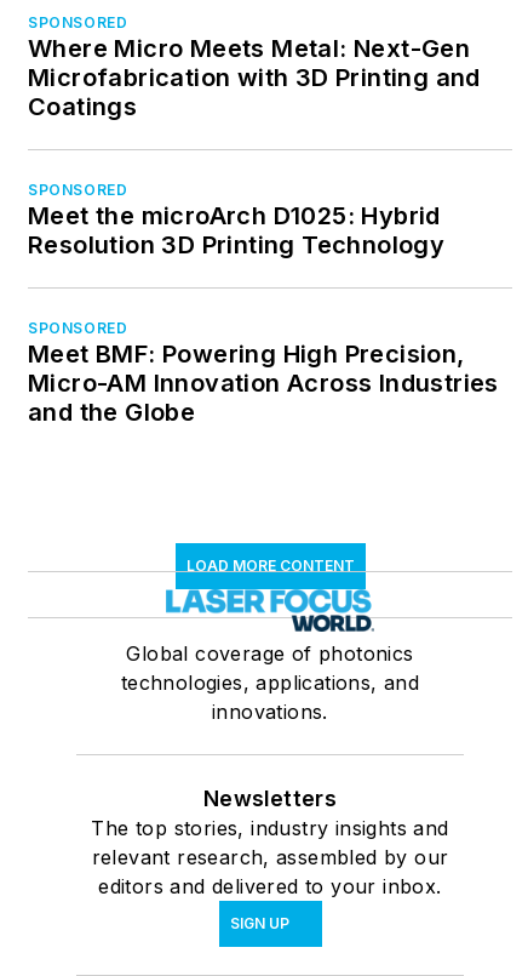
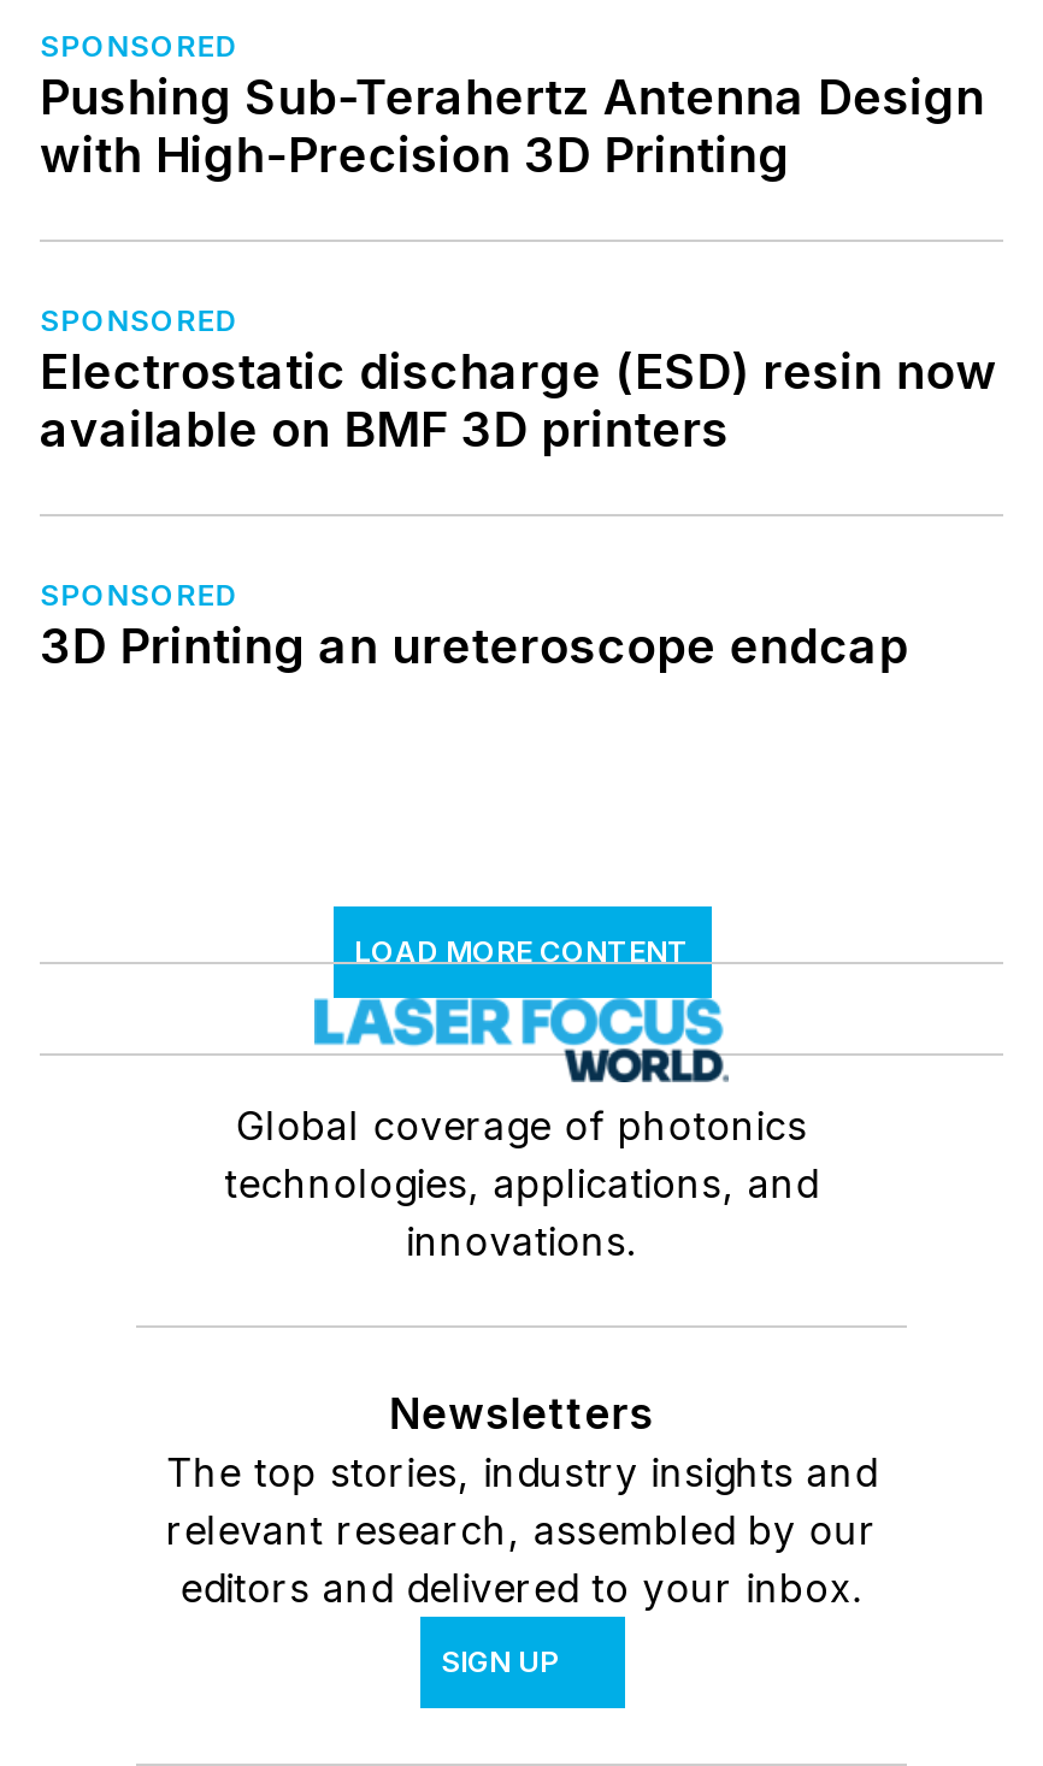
- Where Micro Meets Metal: Next-Gen
- Microfabrication with 3D Printing and
- Coatings
+ Pushing Sub-Terahertz Antenna Design
+ with High-Precision 3D Printing

- Meet the microArch D1025: Hybrid
- Resolution 3D Printing Technology
+ Electrostatic discharge (ESD) resin now
+ available on BMF 3D printers

- Meet BMF: Powering High Precision,
- Micro-AM Innovation Across Industries
- and the Globe
+ 3D Printing an ureteroscope endcap
